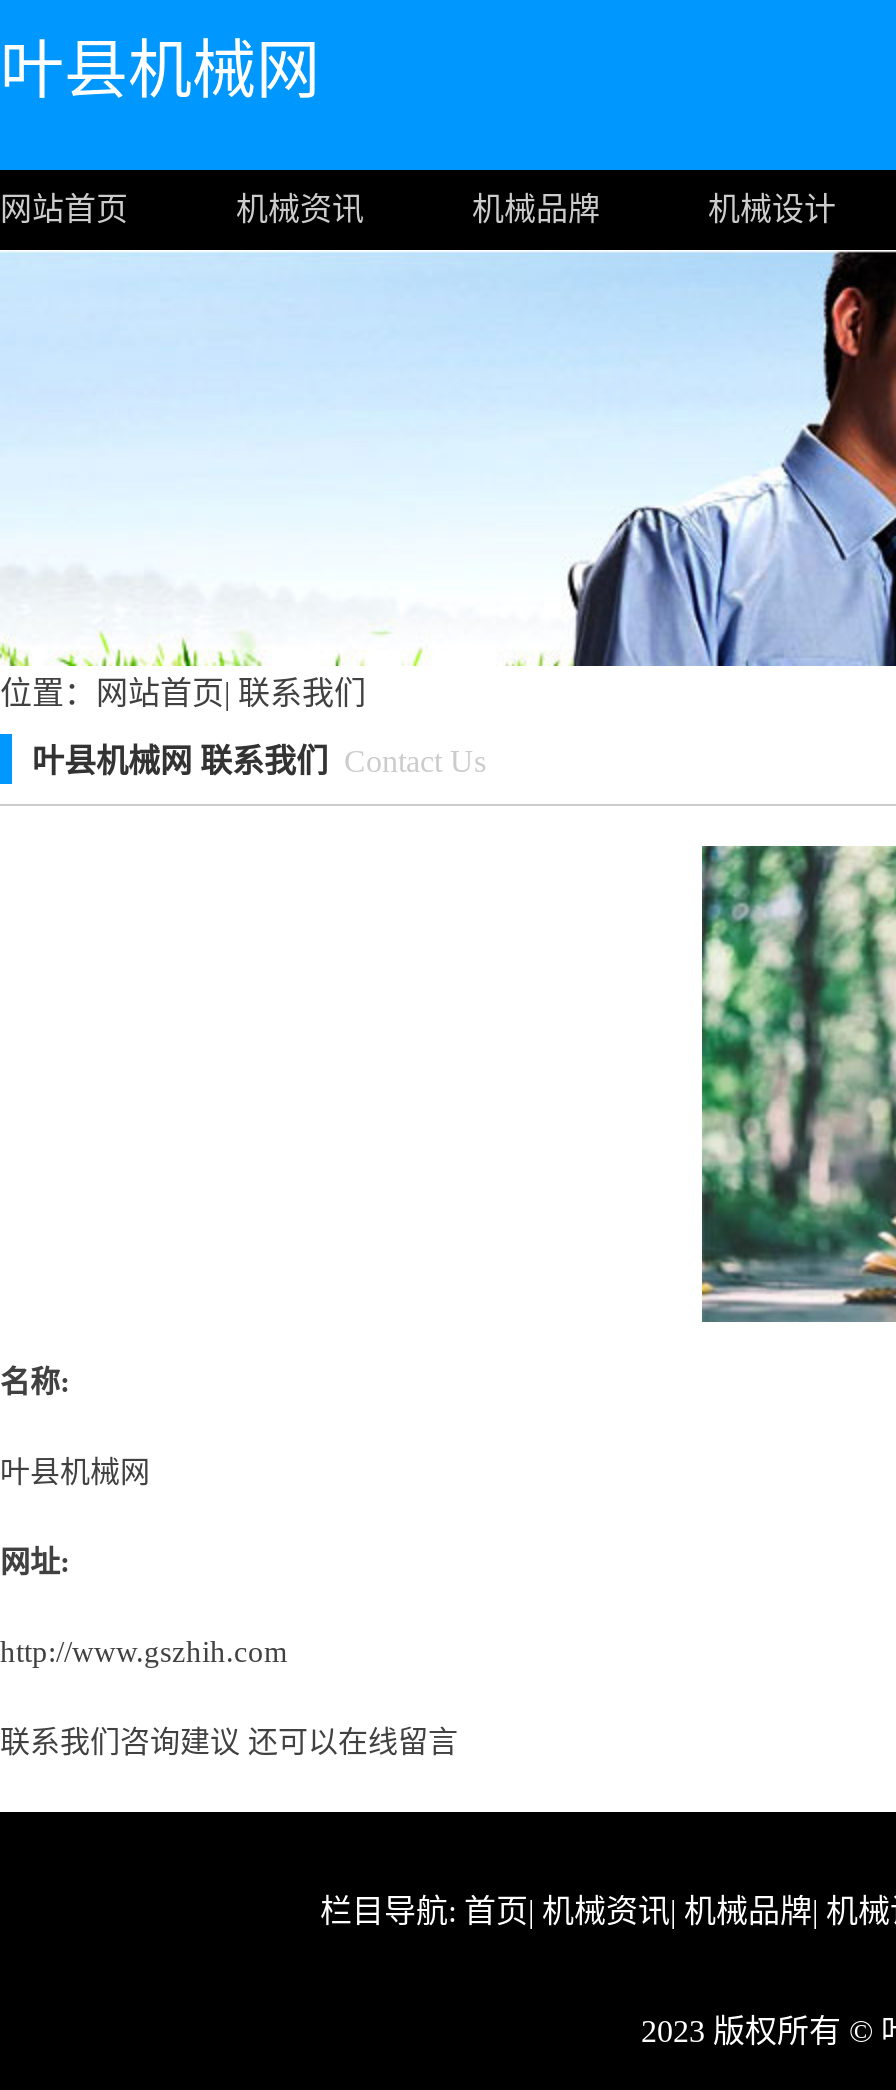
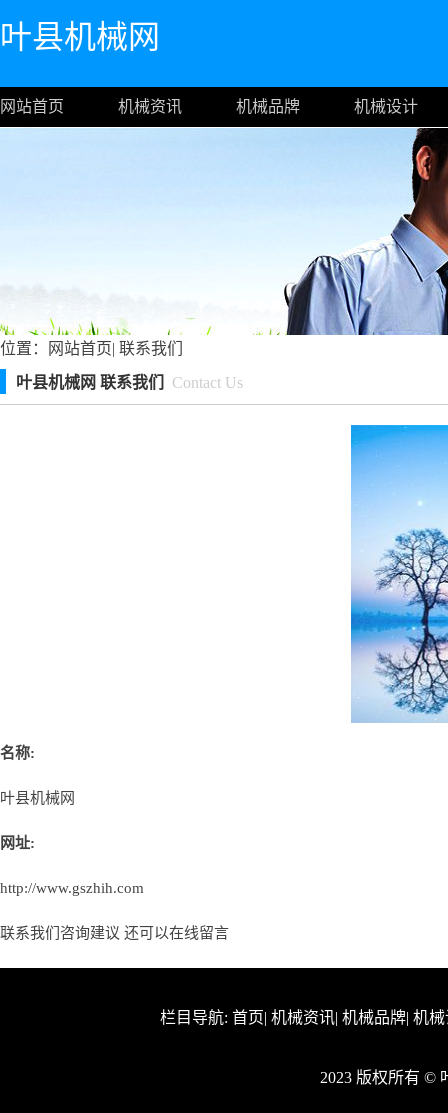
- [image]
+ [image]
